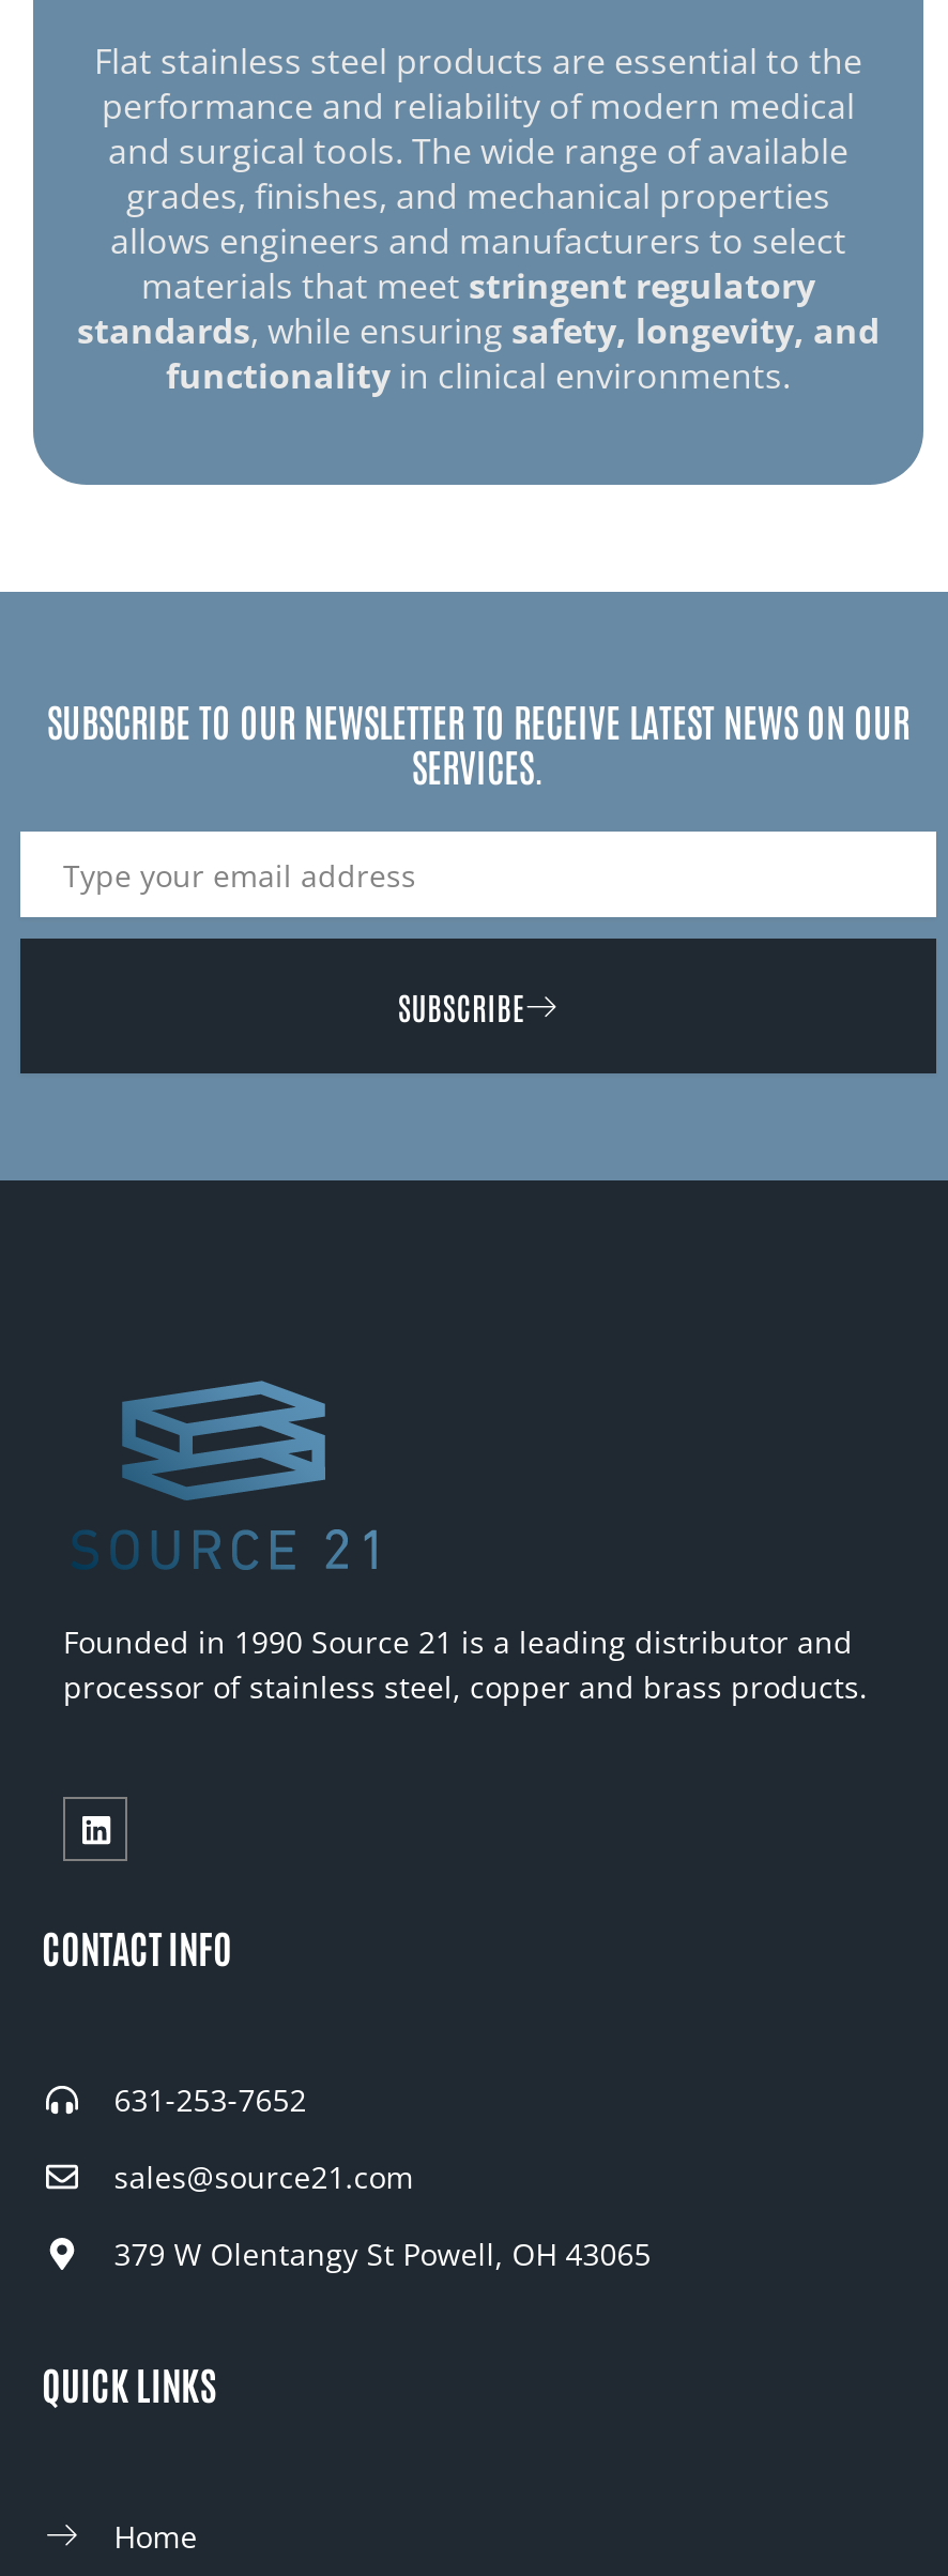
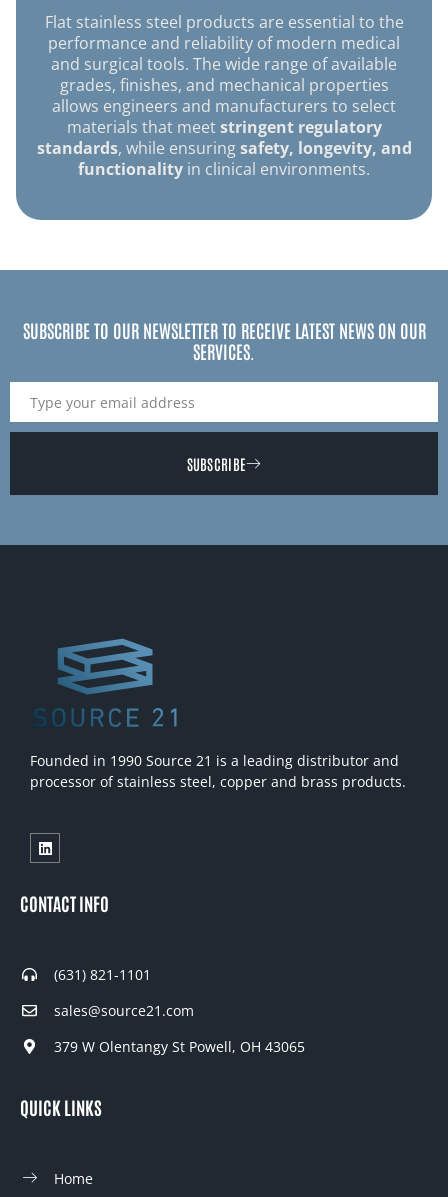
- 631-253-7652
+ (631) 821-1101
